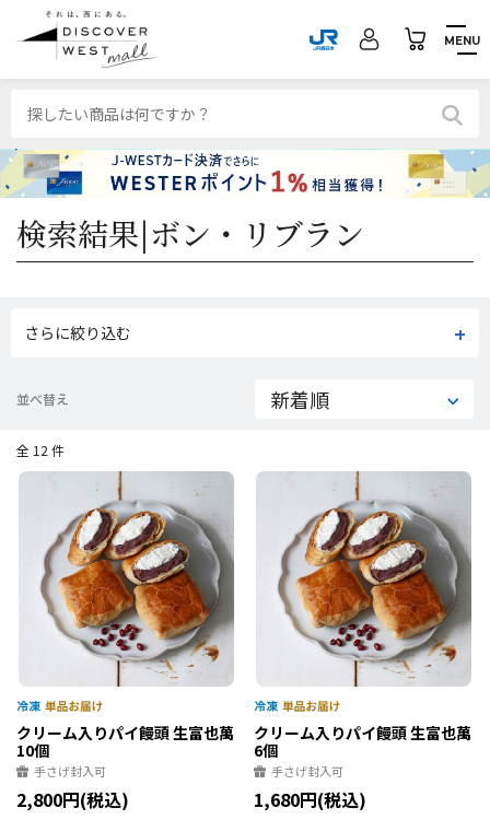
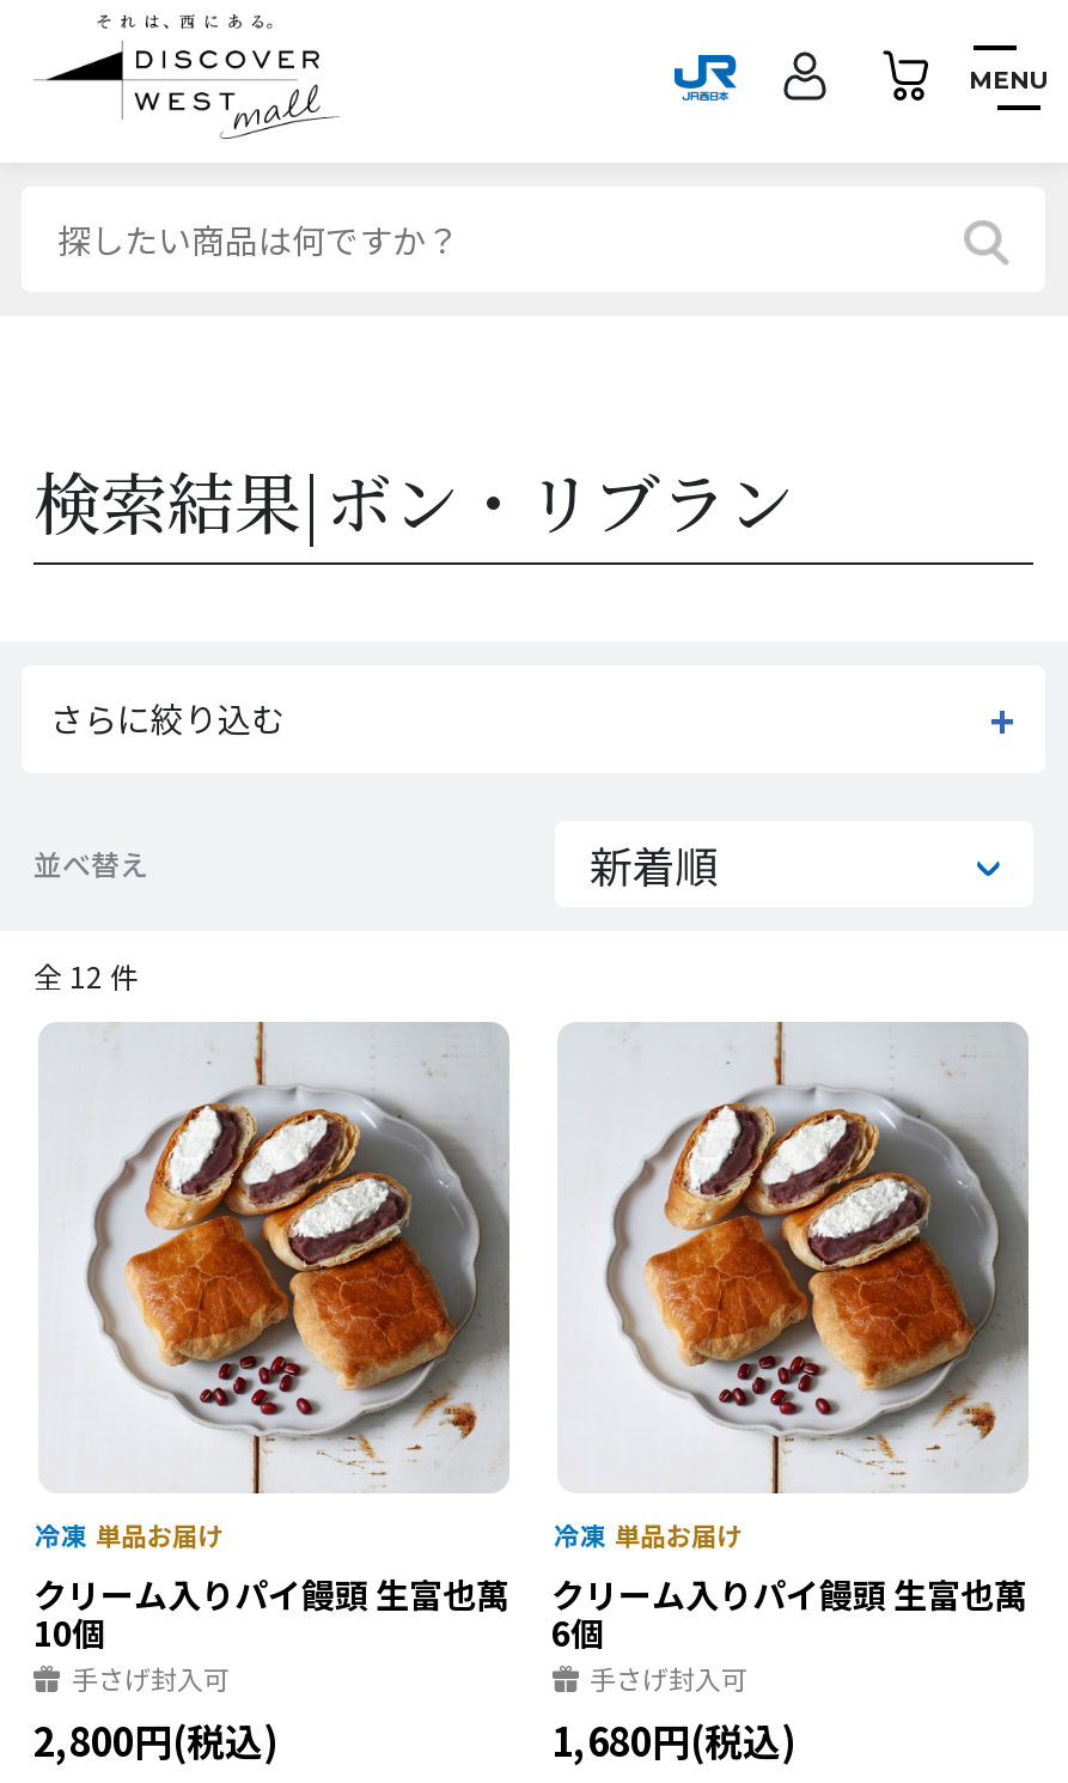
- [image]

- [image]

- [image]
